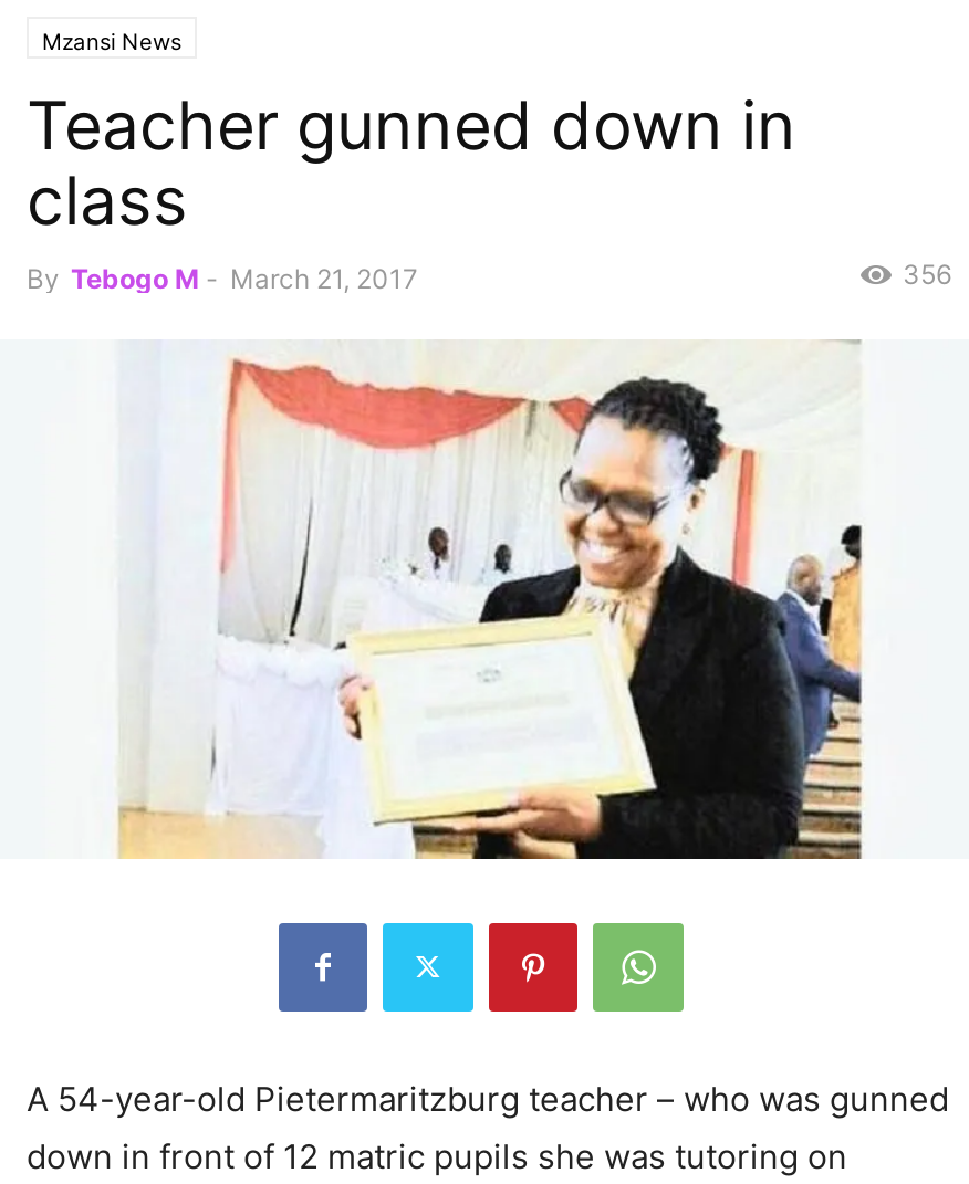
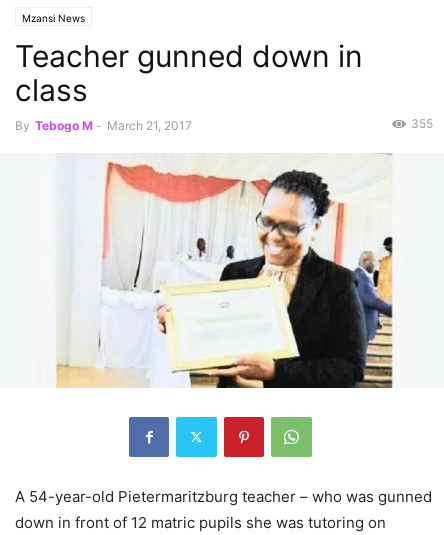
- 356
+ 355
